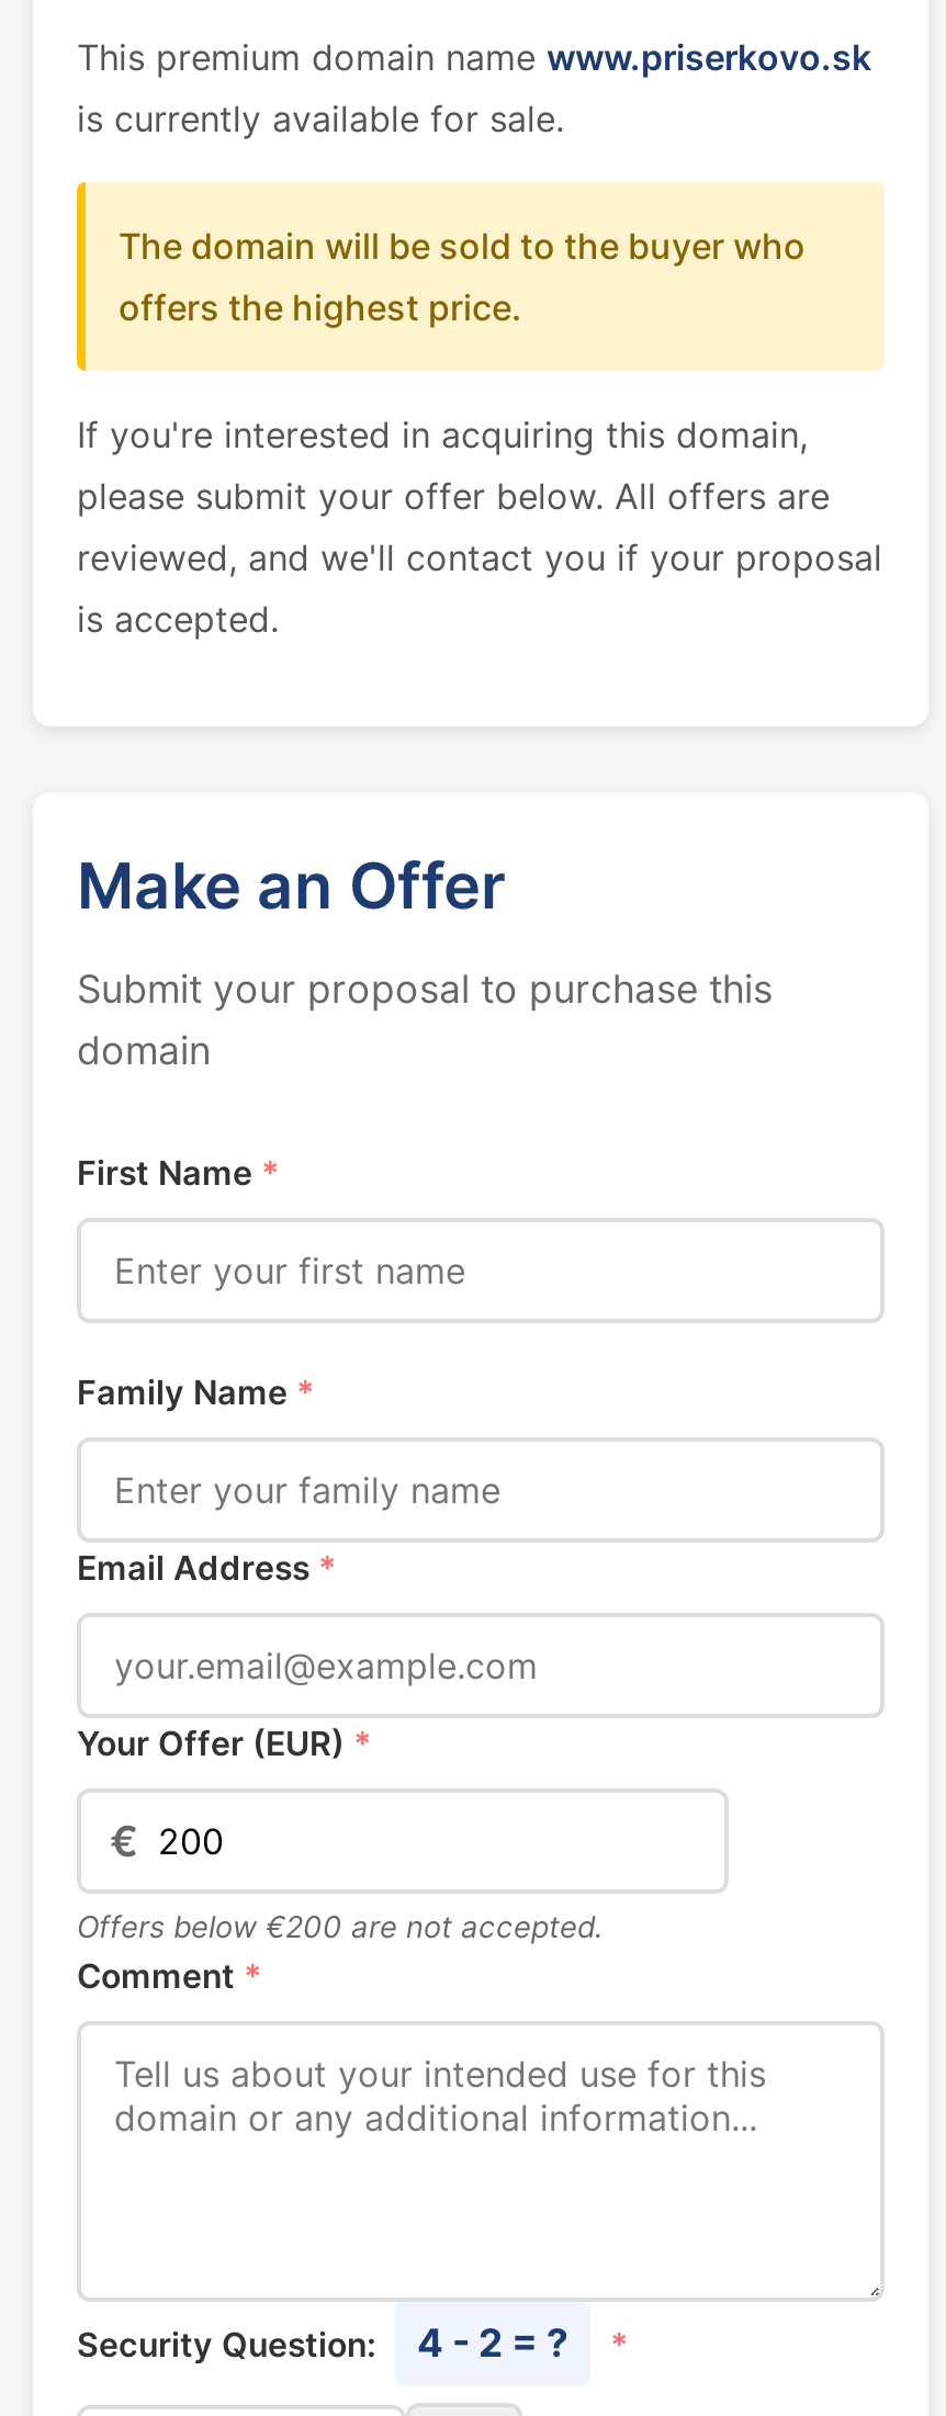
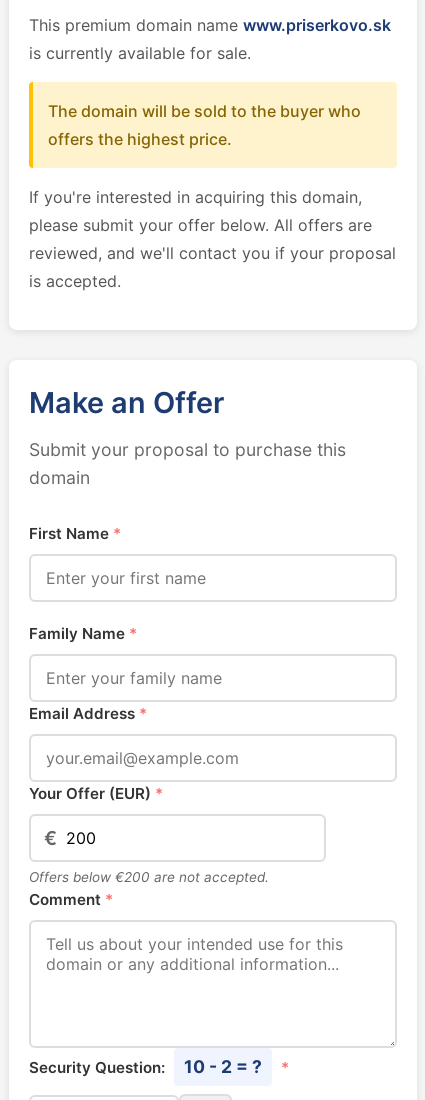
- 4 - 2 = ?
+ 10 - 2 = ?
